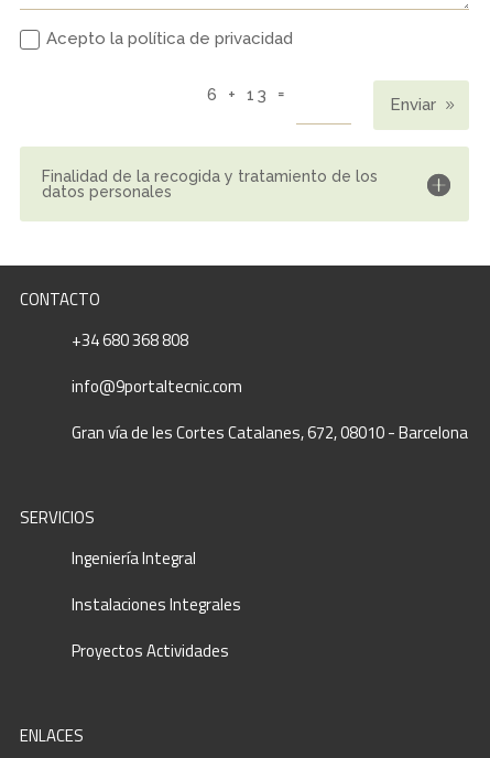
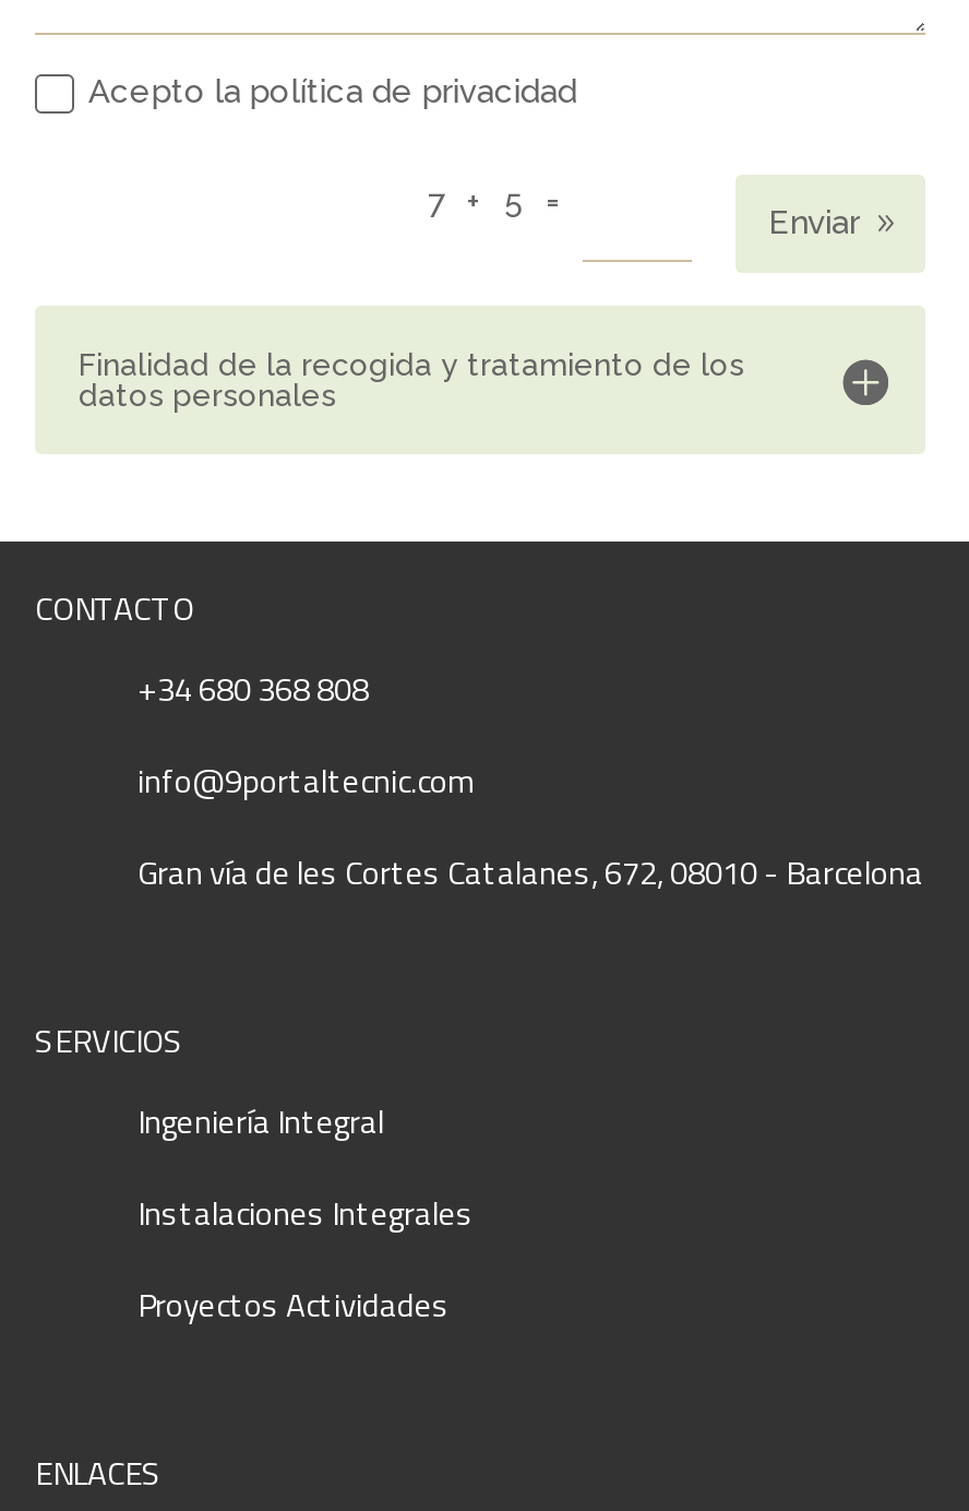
- 6 + 13 =
+ 7 + 5 =
